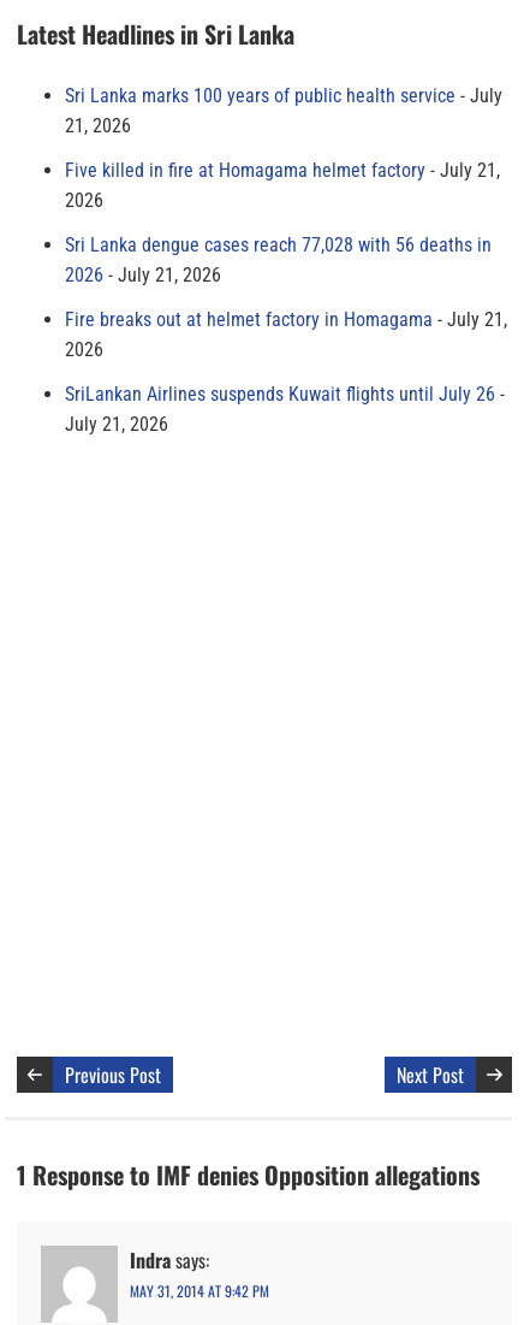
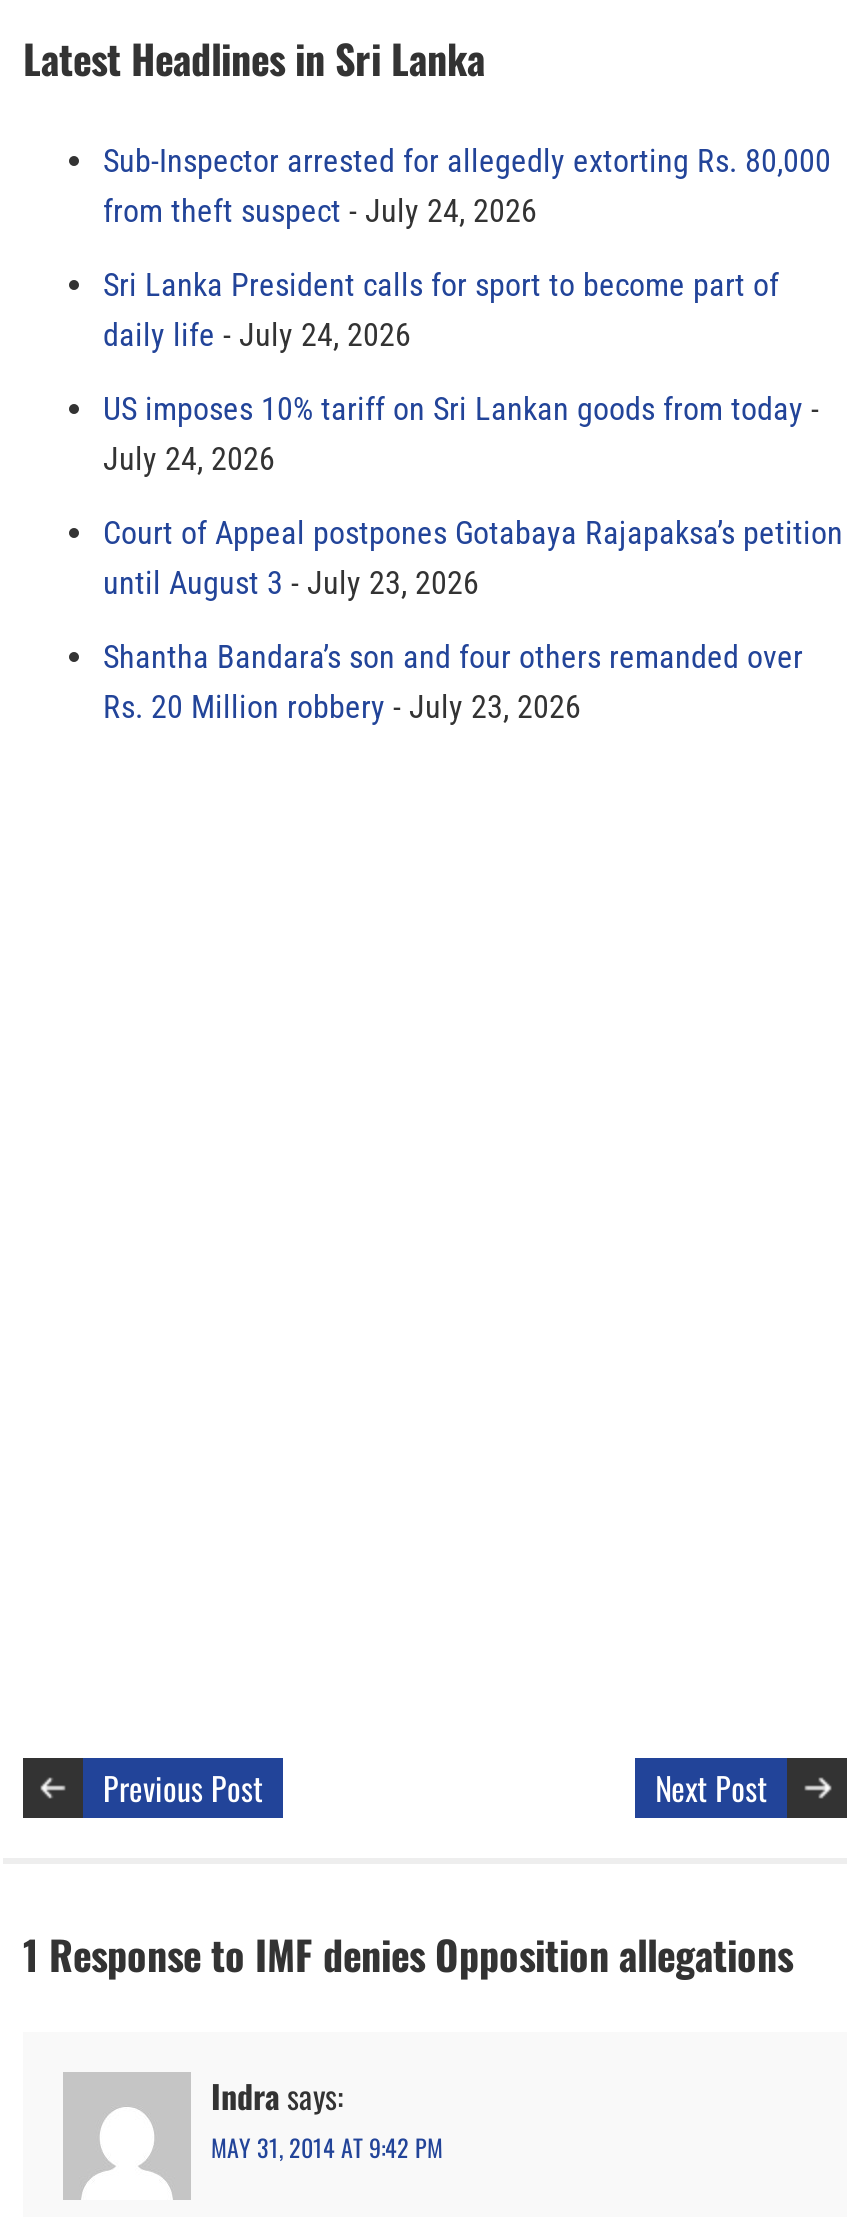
- Sri Lanka marks 100 years of public health service
- July
- 21, 2026
+ Sub-Inspector arrested for allegedly extorting Rs. 80,000
+ from theft suspect
+ July 24, 2026

- Five killed in fire at Homagama helmet factory
- July 21,
- 2026
+ Sri Lanka President calls for sport to become part of
+ daily life
+ July 24, 2026

- Sri Lanka dengue cases reach 77,028 with 56 deaths in
- 2026
- July 21, 2026
+ US imposes 10% tariff on Sri Lankan goods from today
+ July 24, 2026

- Fire breaks out at helmet factory in Homagama
- July 21,
- 2026
+ Court of Appeal postpones Gotabaya Rajapaksa’s petition
+ until August 3
+ July 23, 2026

- SriLankan Airlines suspends Kuwait flights until July 26
- July 21, 2026
+ Shantha Bandara’s son and four others remanded over
+ Rs. 20 Million robbery
+ July 23, 2026
